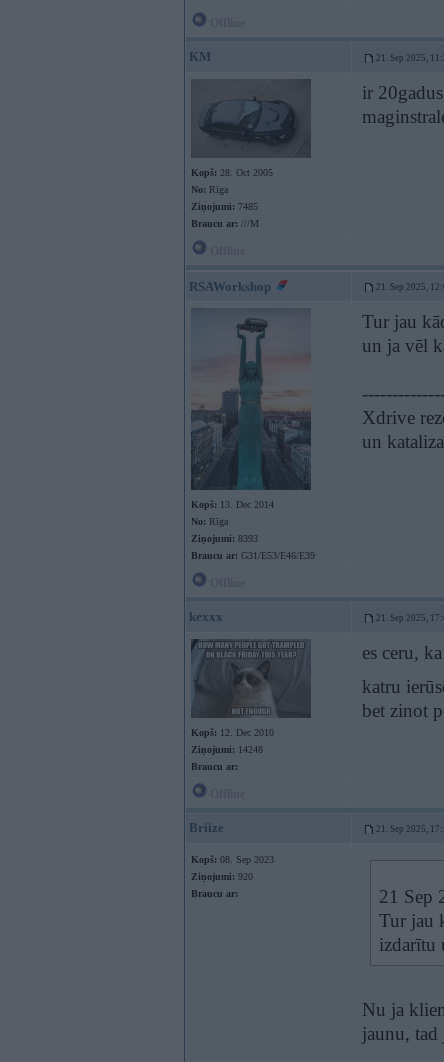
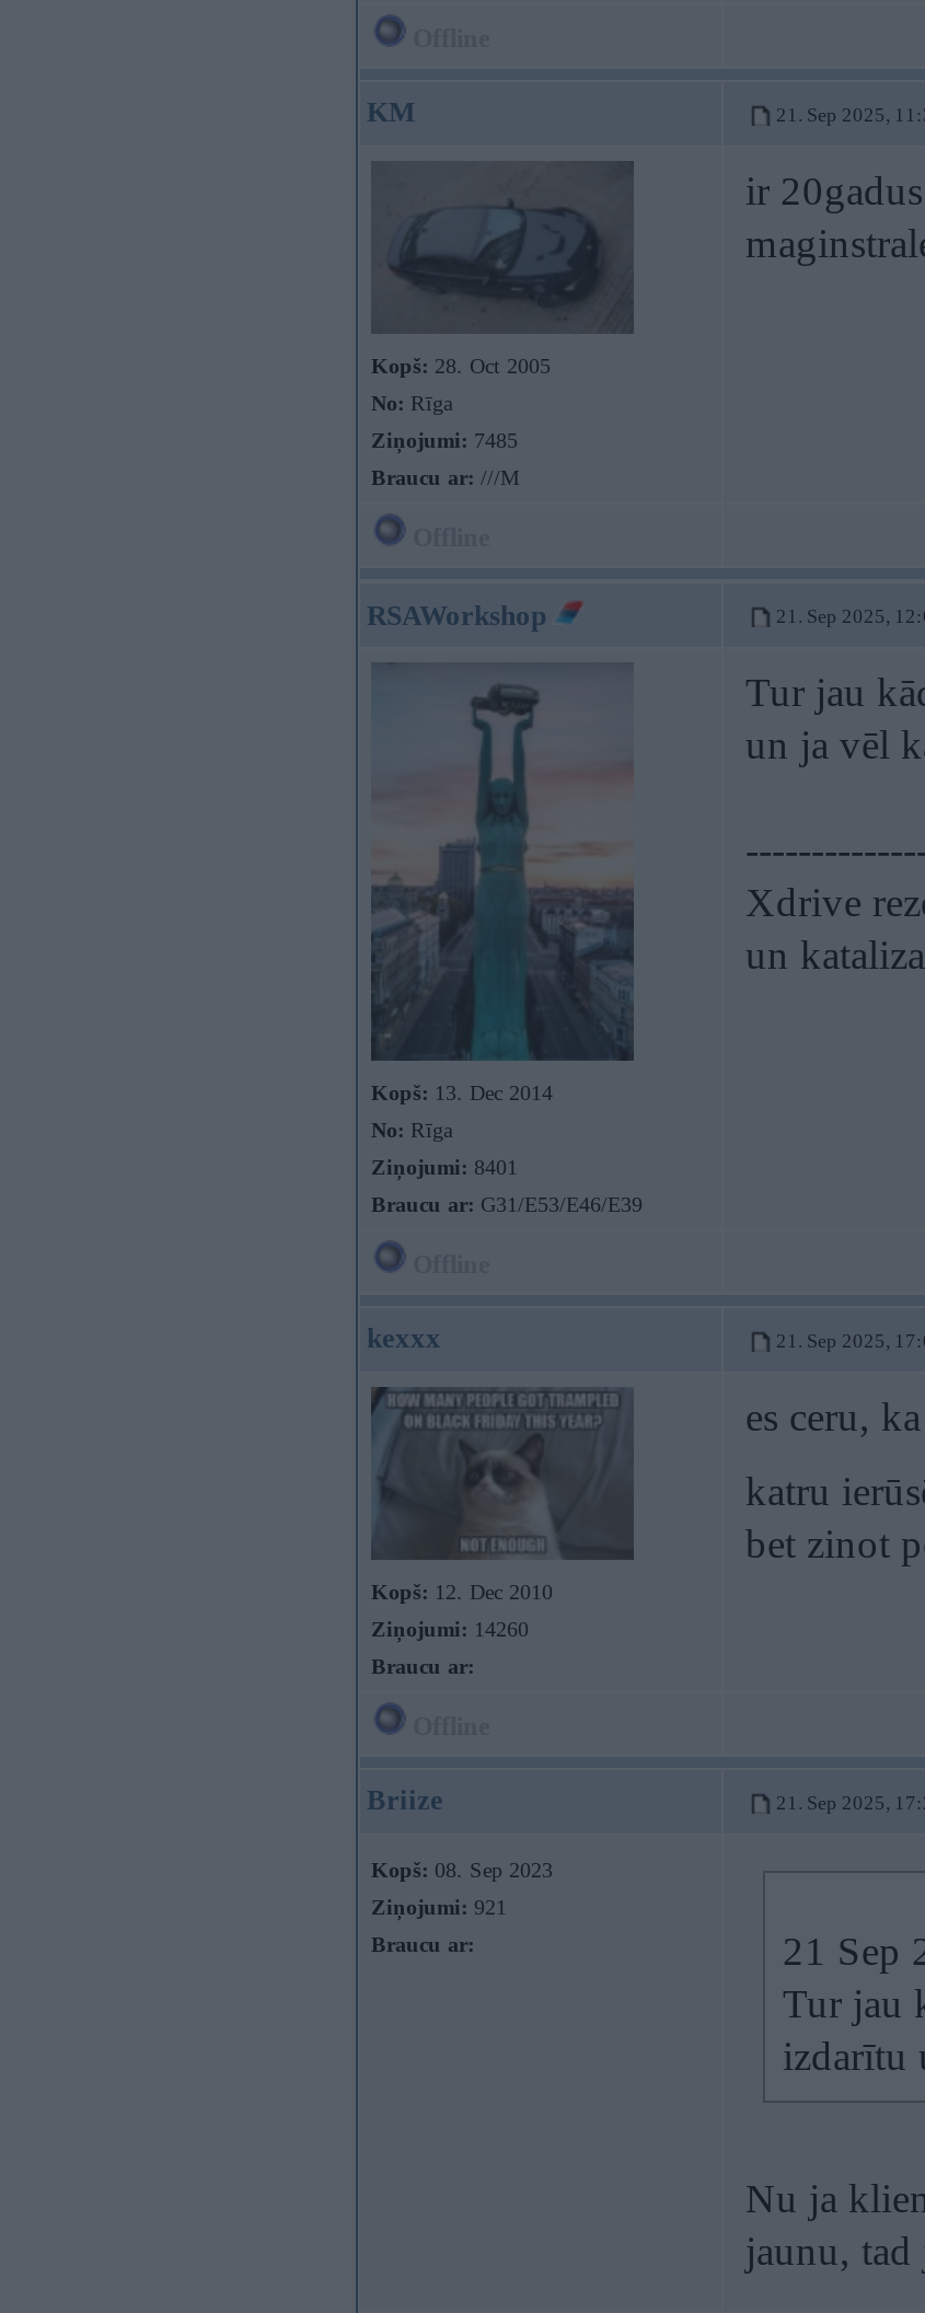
- Ziņojumi: 8393
+ Ziņojumi: 8401

- Ziņojumi: 14248
+ Ziņojumi: 14260

- Ziņojumi: 920
+ Ziņojumi: 921
